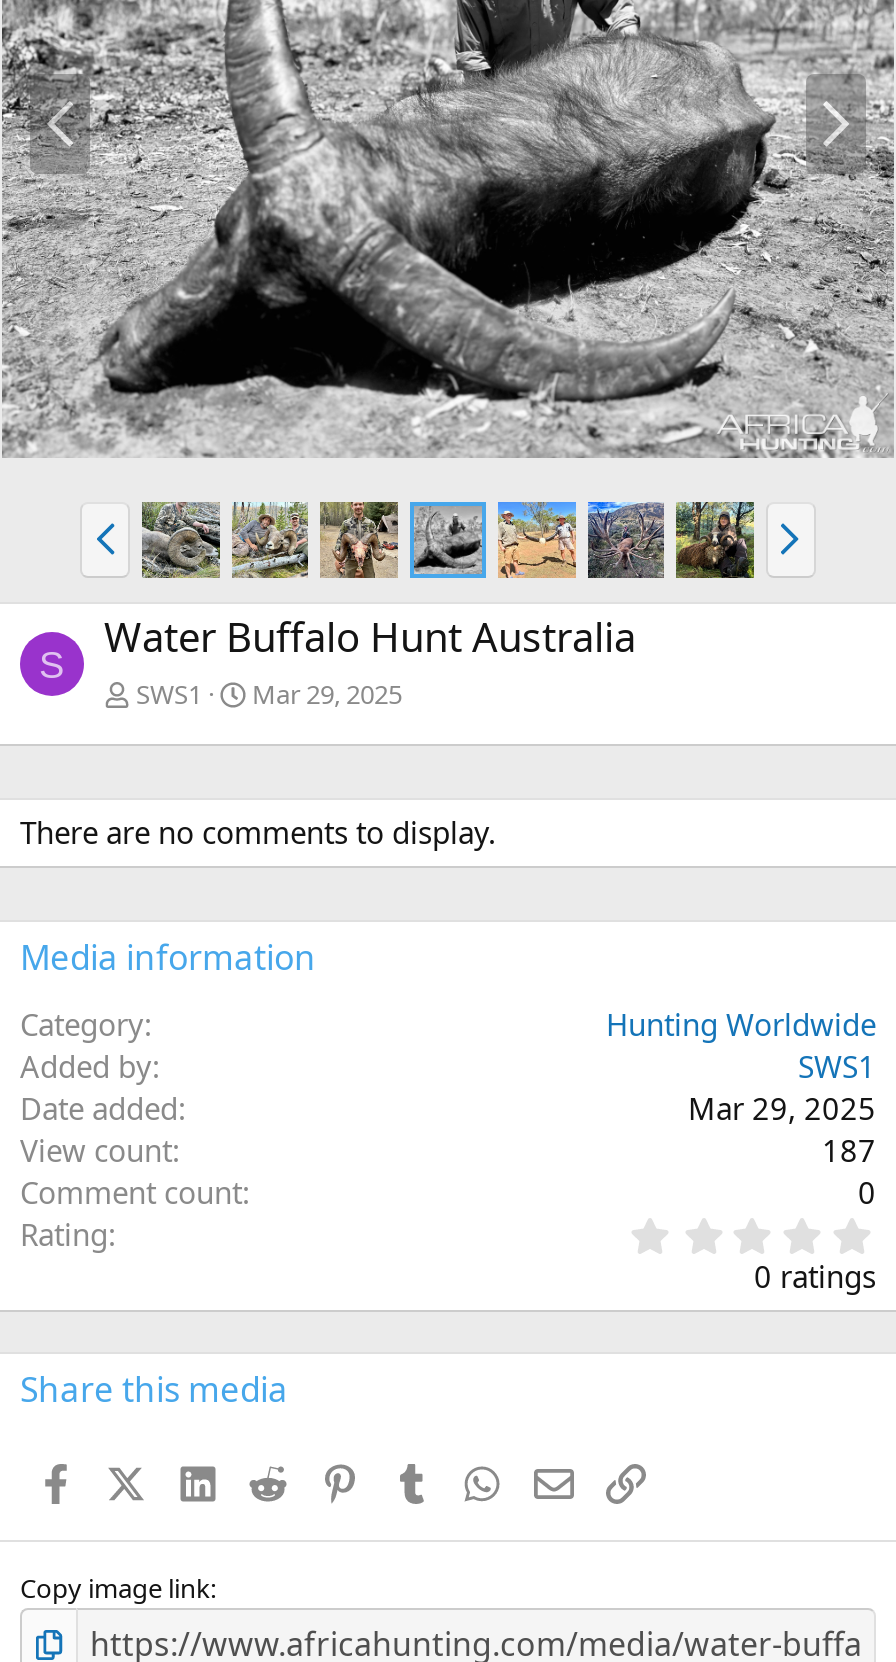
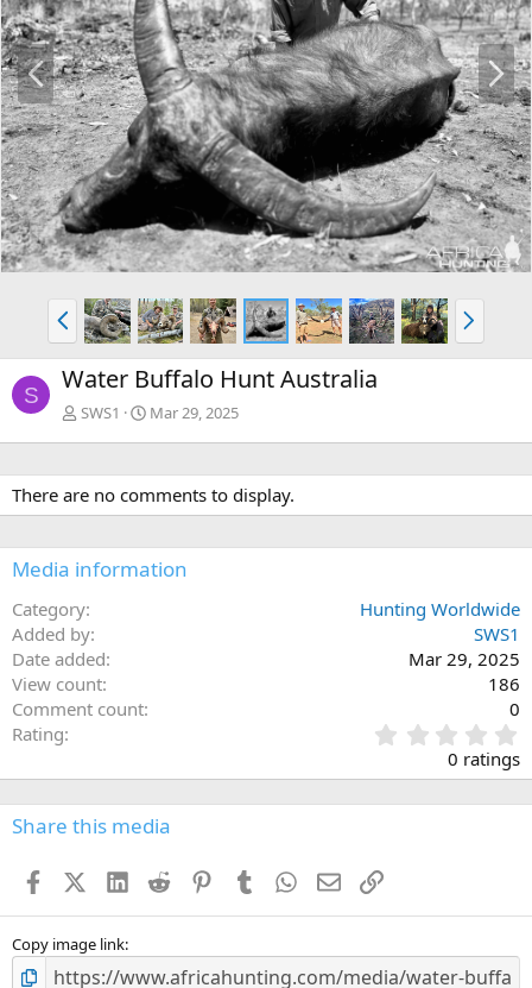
- 187
+ 186
